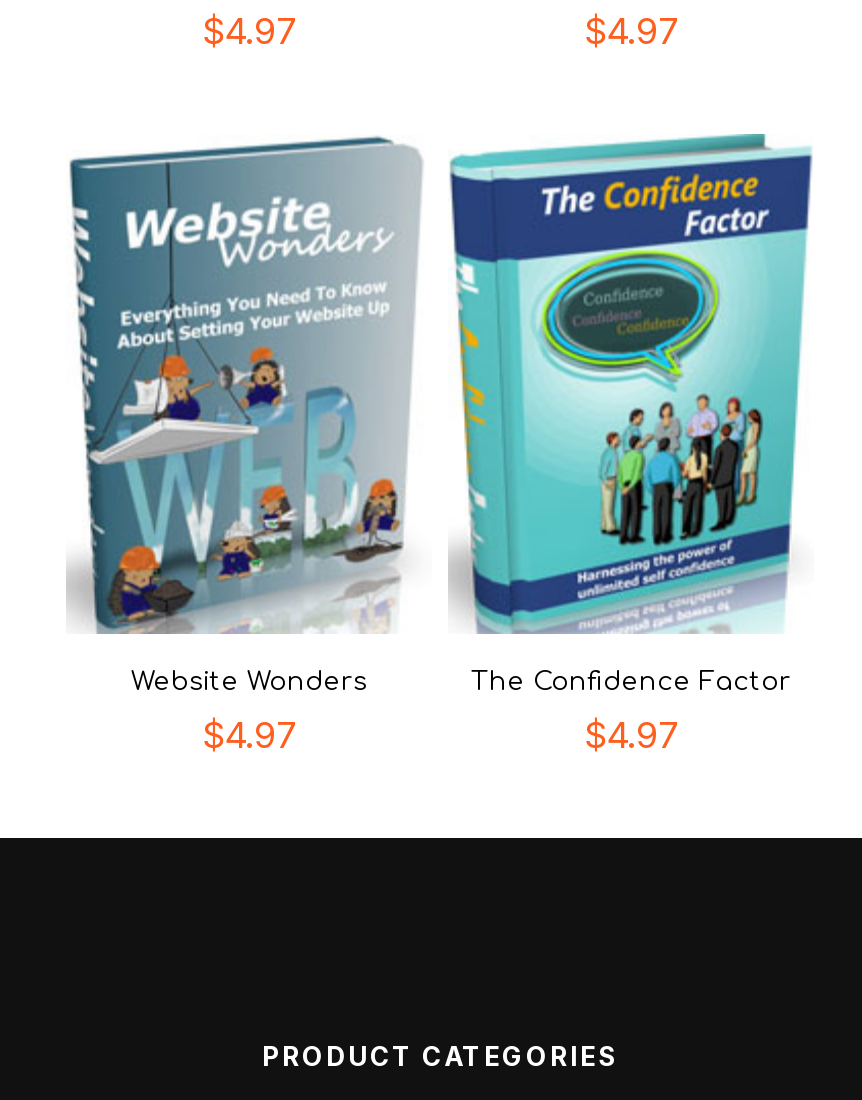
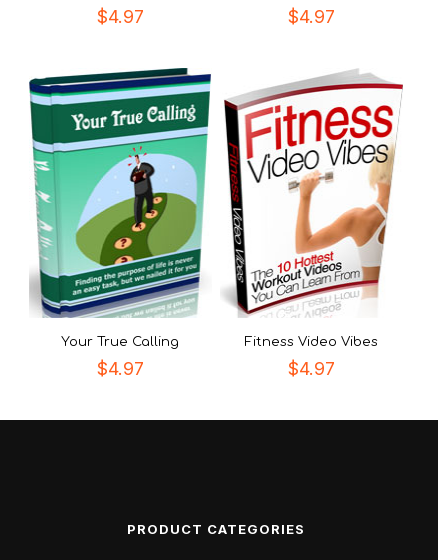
- [image]
- Website Wonders
+ [image]
+ Your True Calling

- [image]
- The Confidence Factor
+ [image]
+ Fitness Video Vibes
